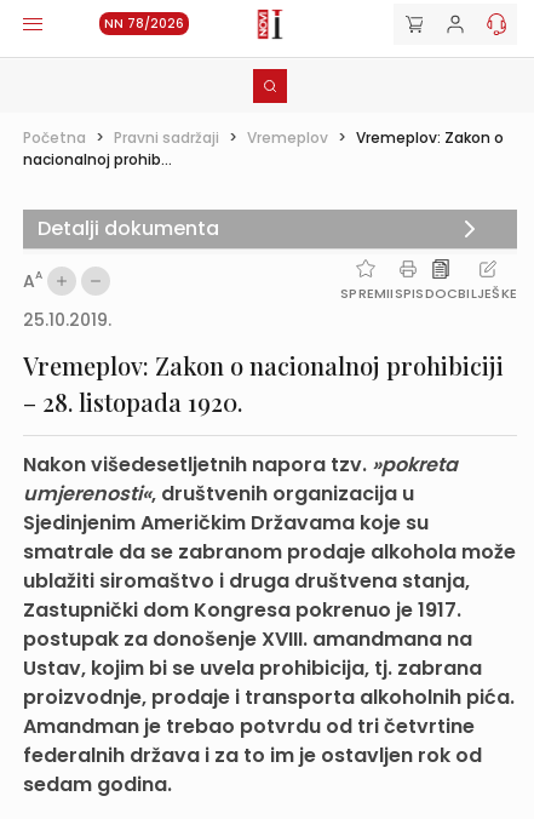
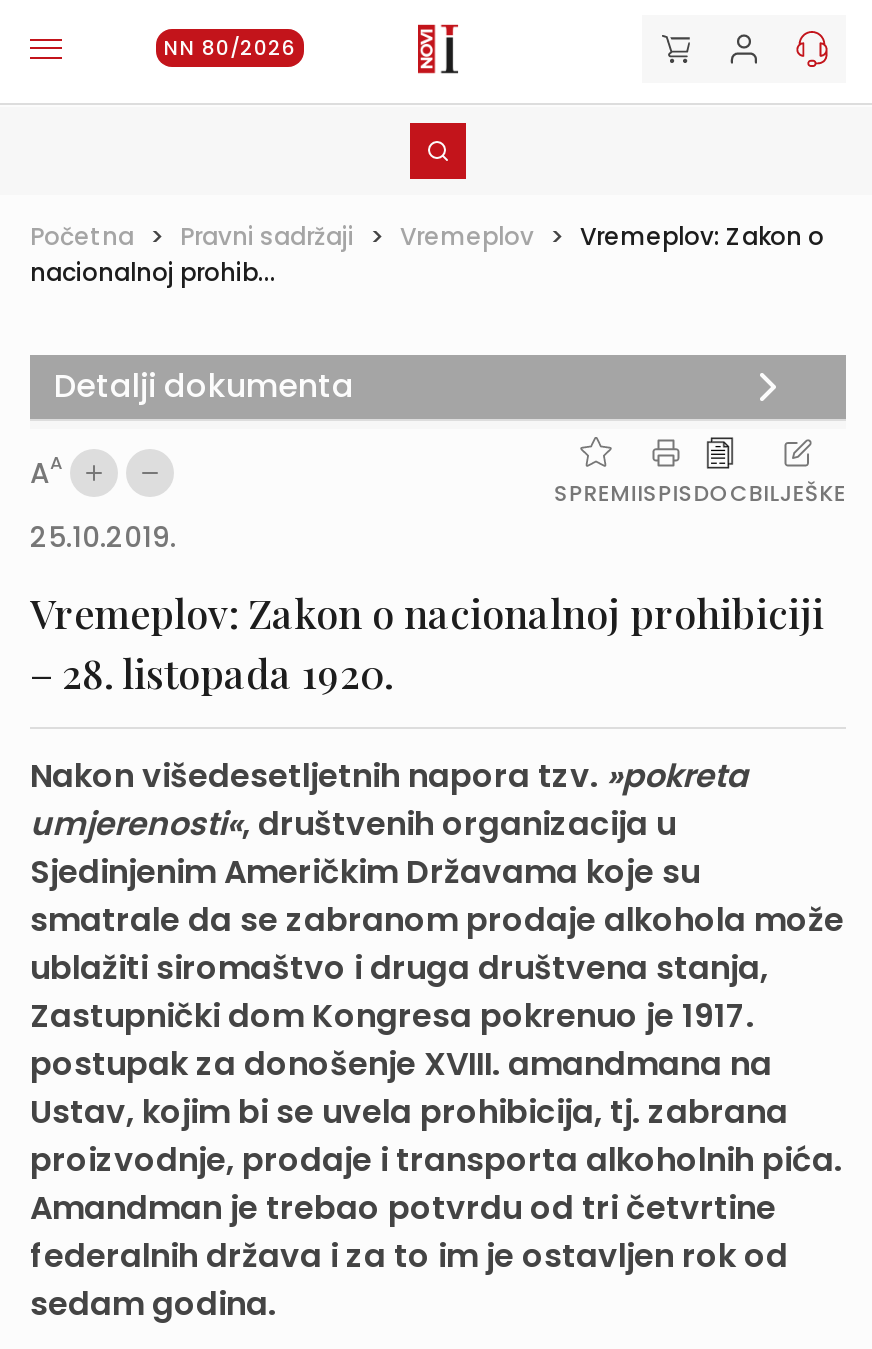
- NN 78/2026
+ NN 80/2026
